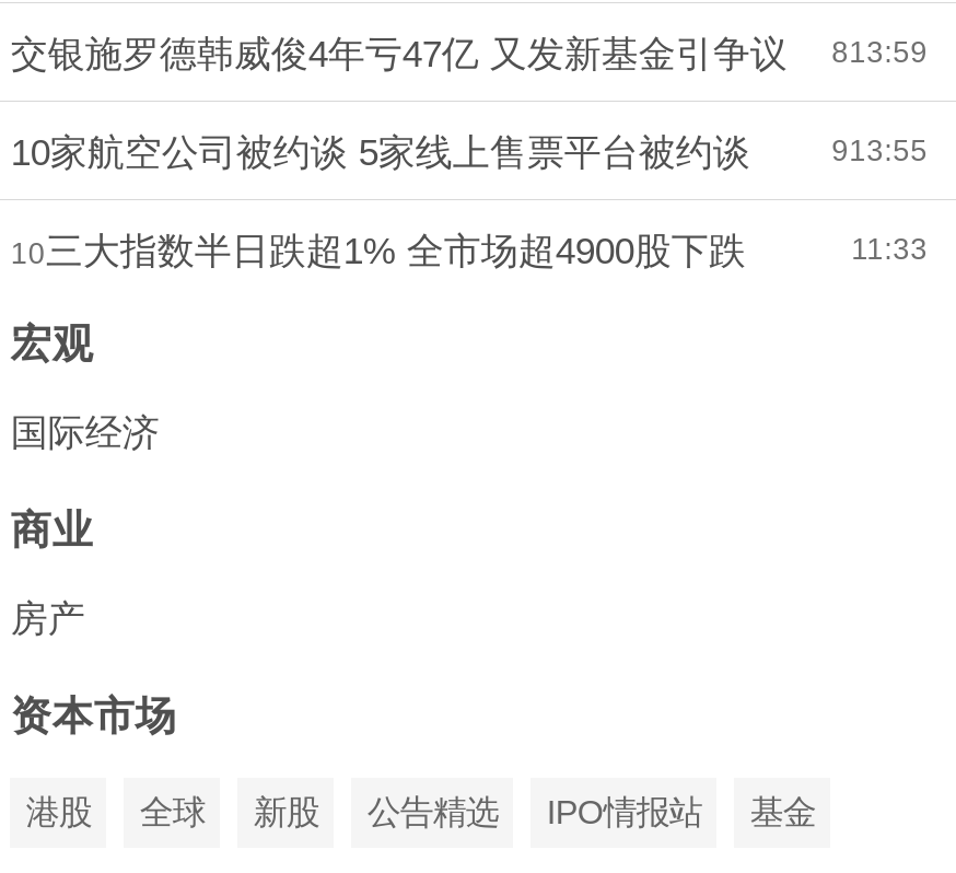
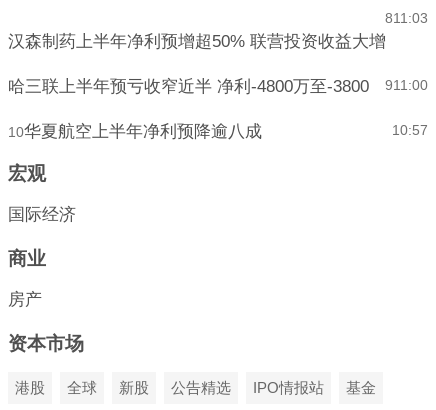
- 交银施罗德韩威俊4年亏47亿 又发新基金引争议
+ 汉森制药上半年净利预增超50% 联营投资收益大增

- 13:59
+ 11:03

- 10家航空公司被约谈 5家线上售票平台被约谈
+ 哈三联上半年预亏收窄近半 净利-4800万至-3800

- 13:55
+ 11:00

- 11:33
- 10三大指数半日跌超1% 全市场超4900股下跌
+ 10:57
+ 10华夏航空上半年净利预降逾八成
